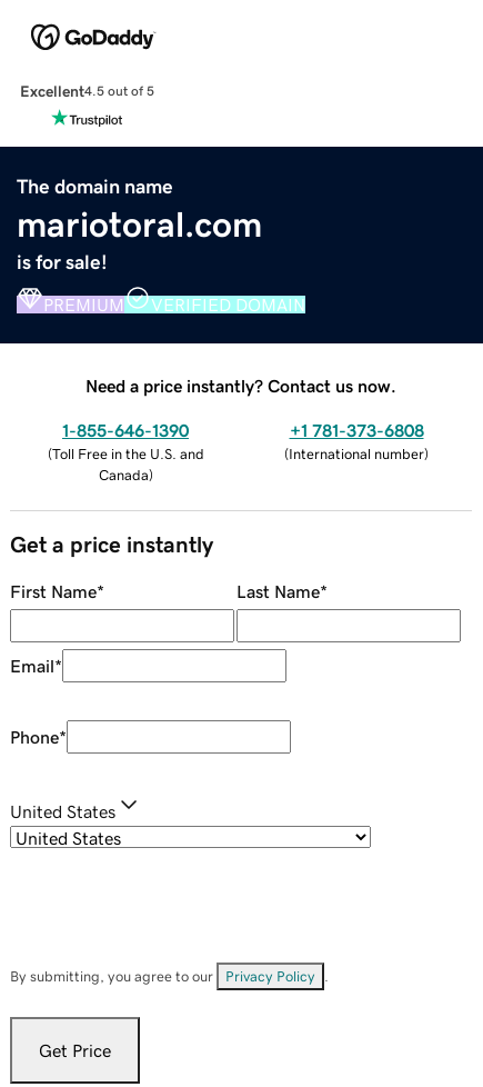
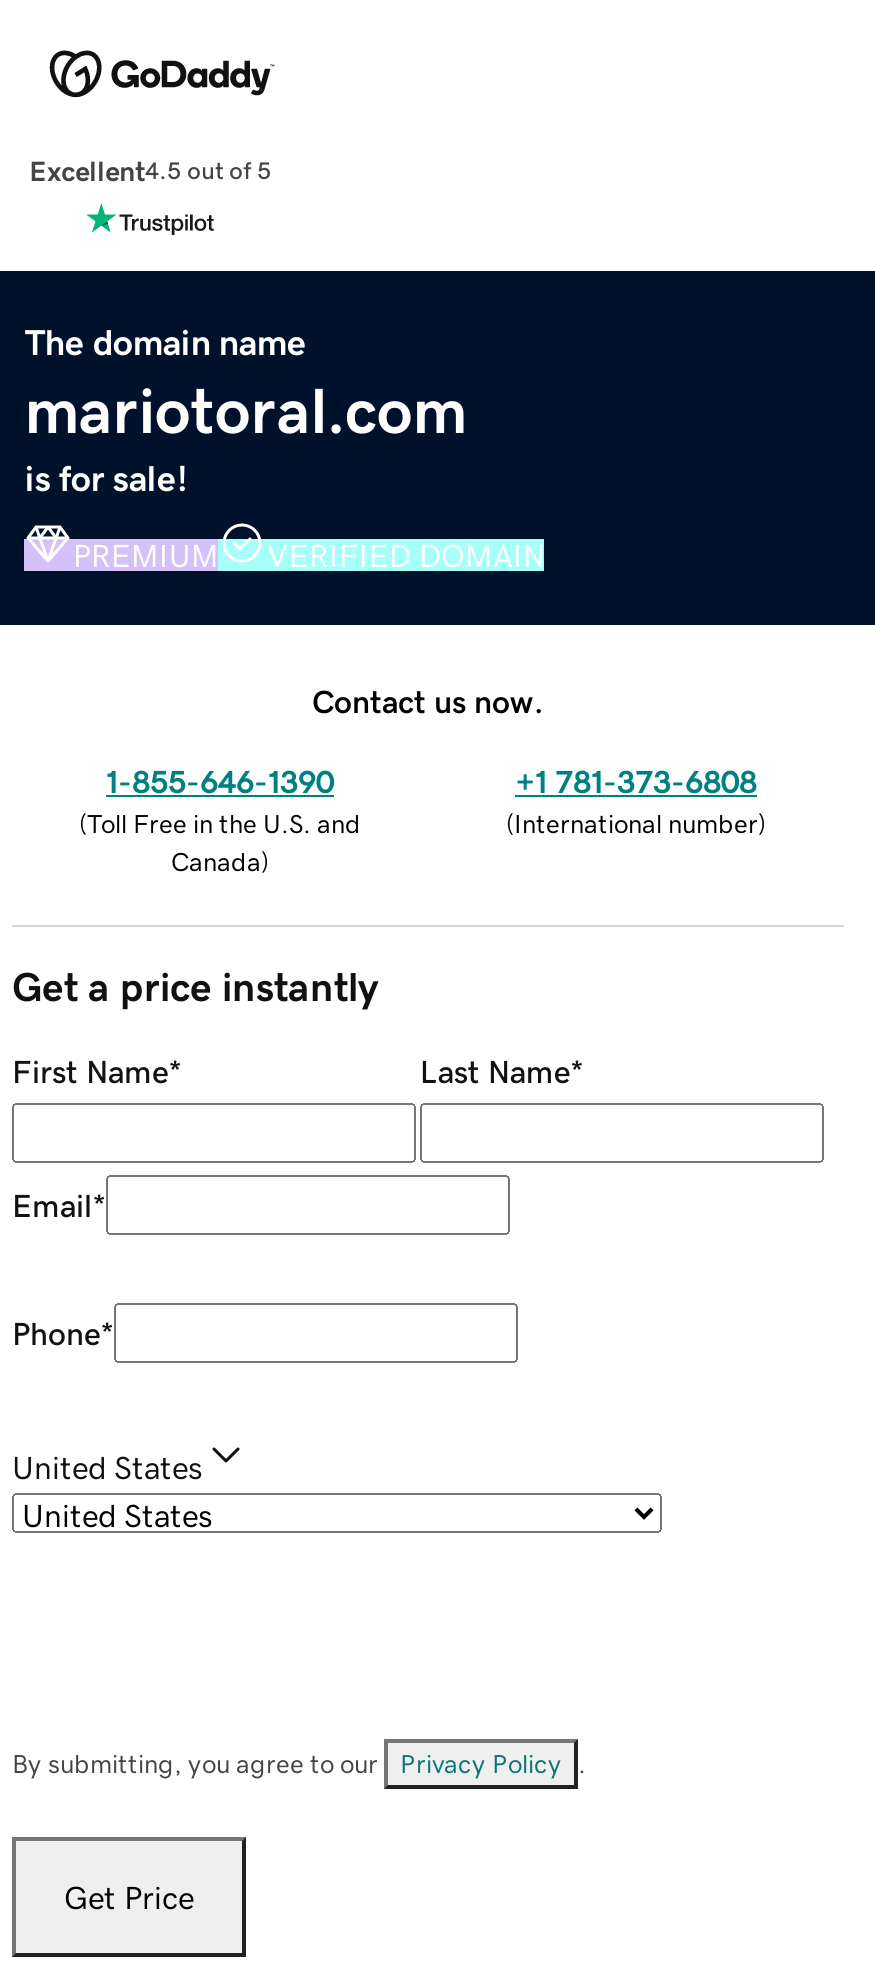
- Need a price instantly? Contact us now.
+ Contact us now.
